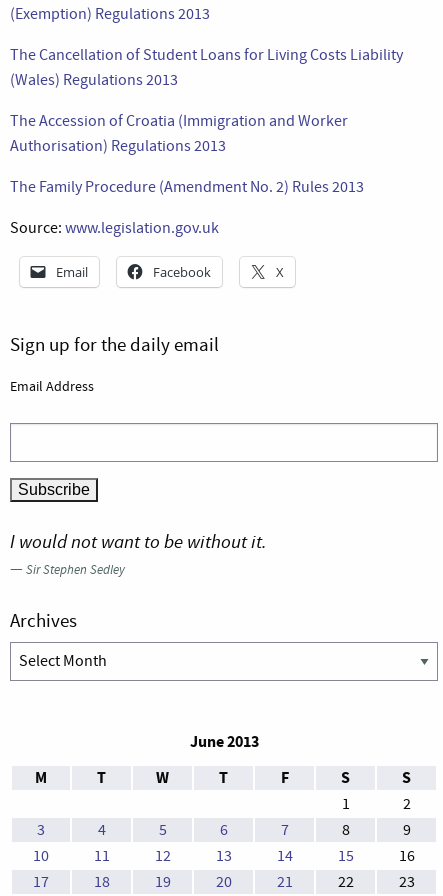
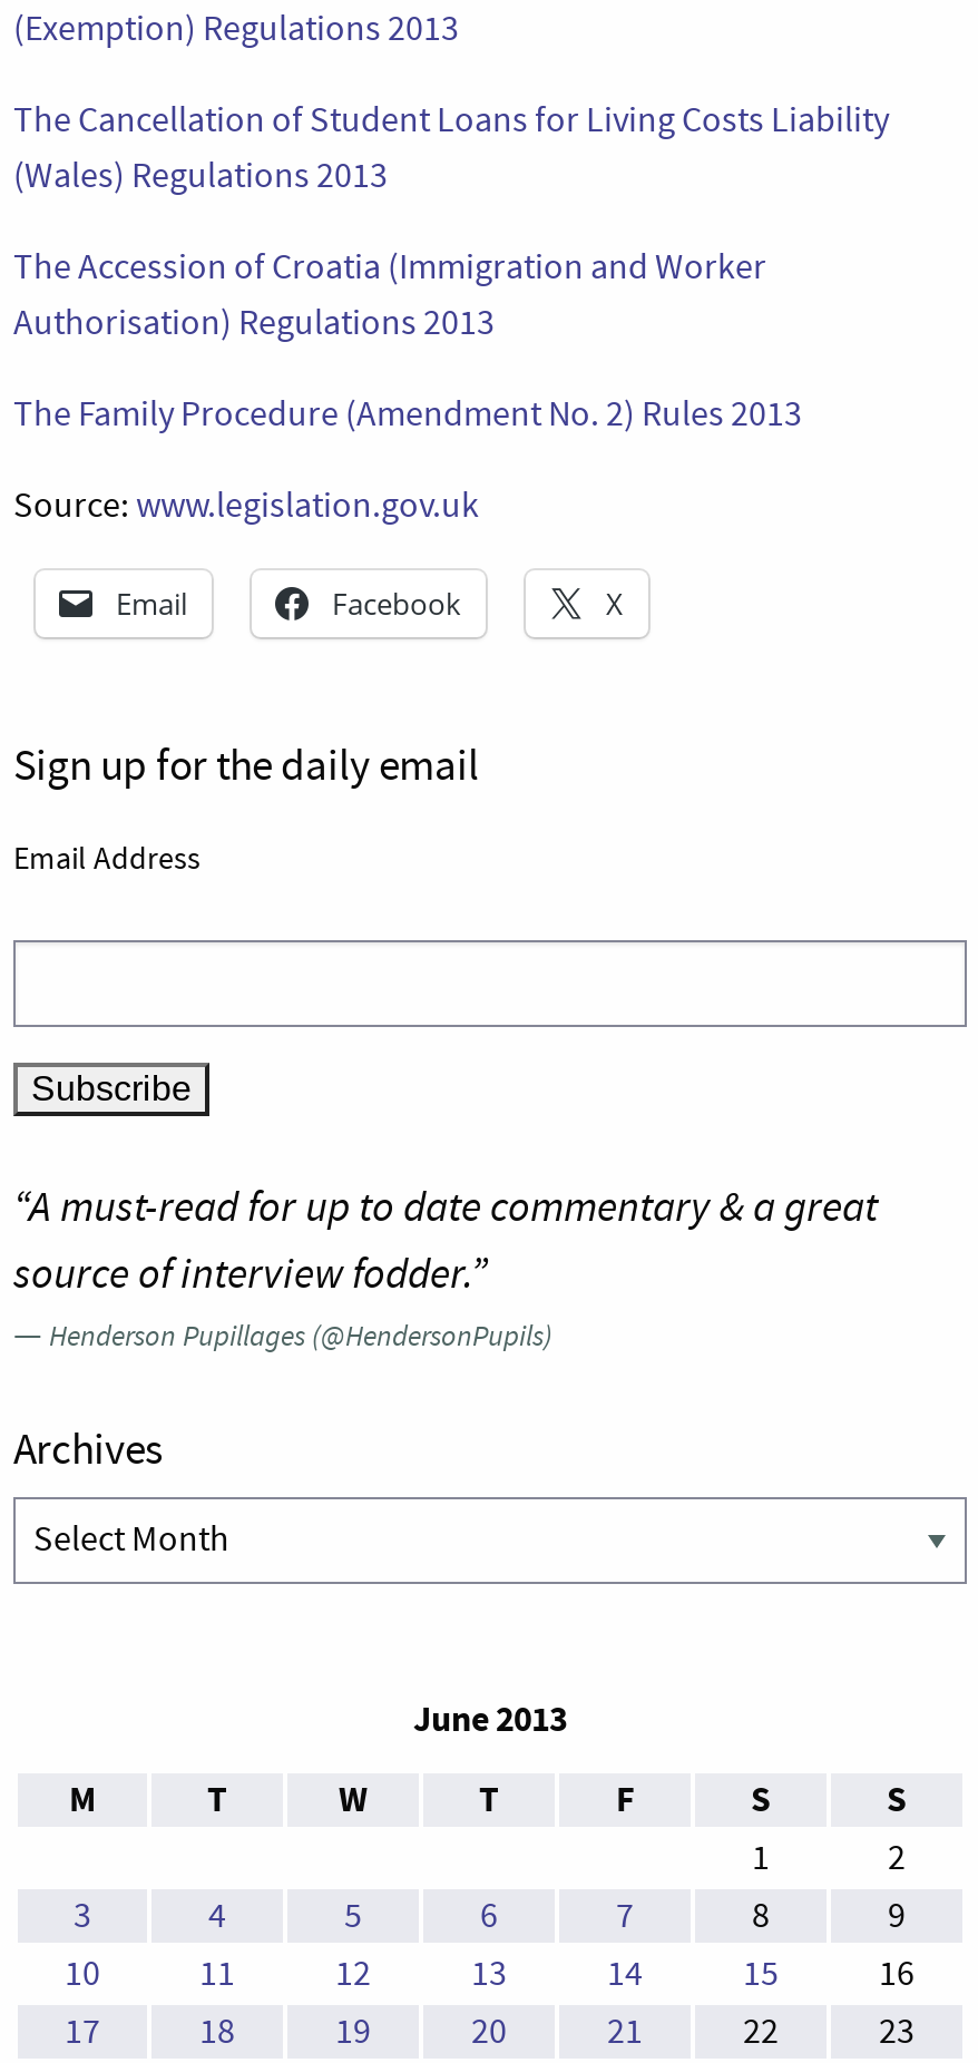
- I would not want to be without it.
- — Sir Stephen Sedley
+ “A must-read for up to date commentary & a great
+ source of interview fodder.”
+ — Henderson Pupillages (@HendersonPupils)
